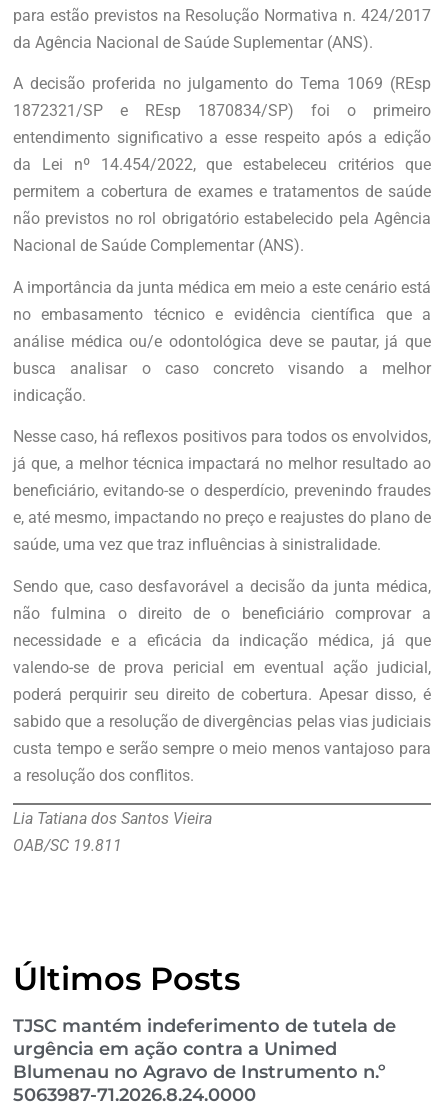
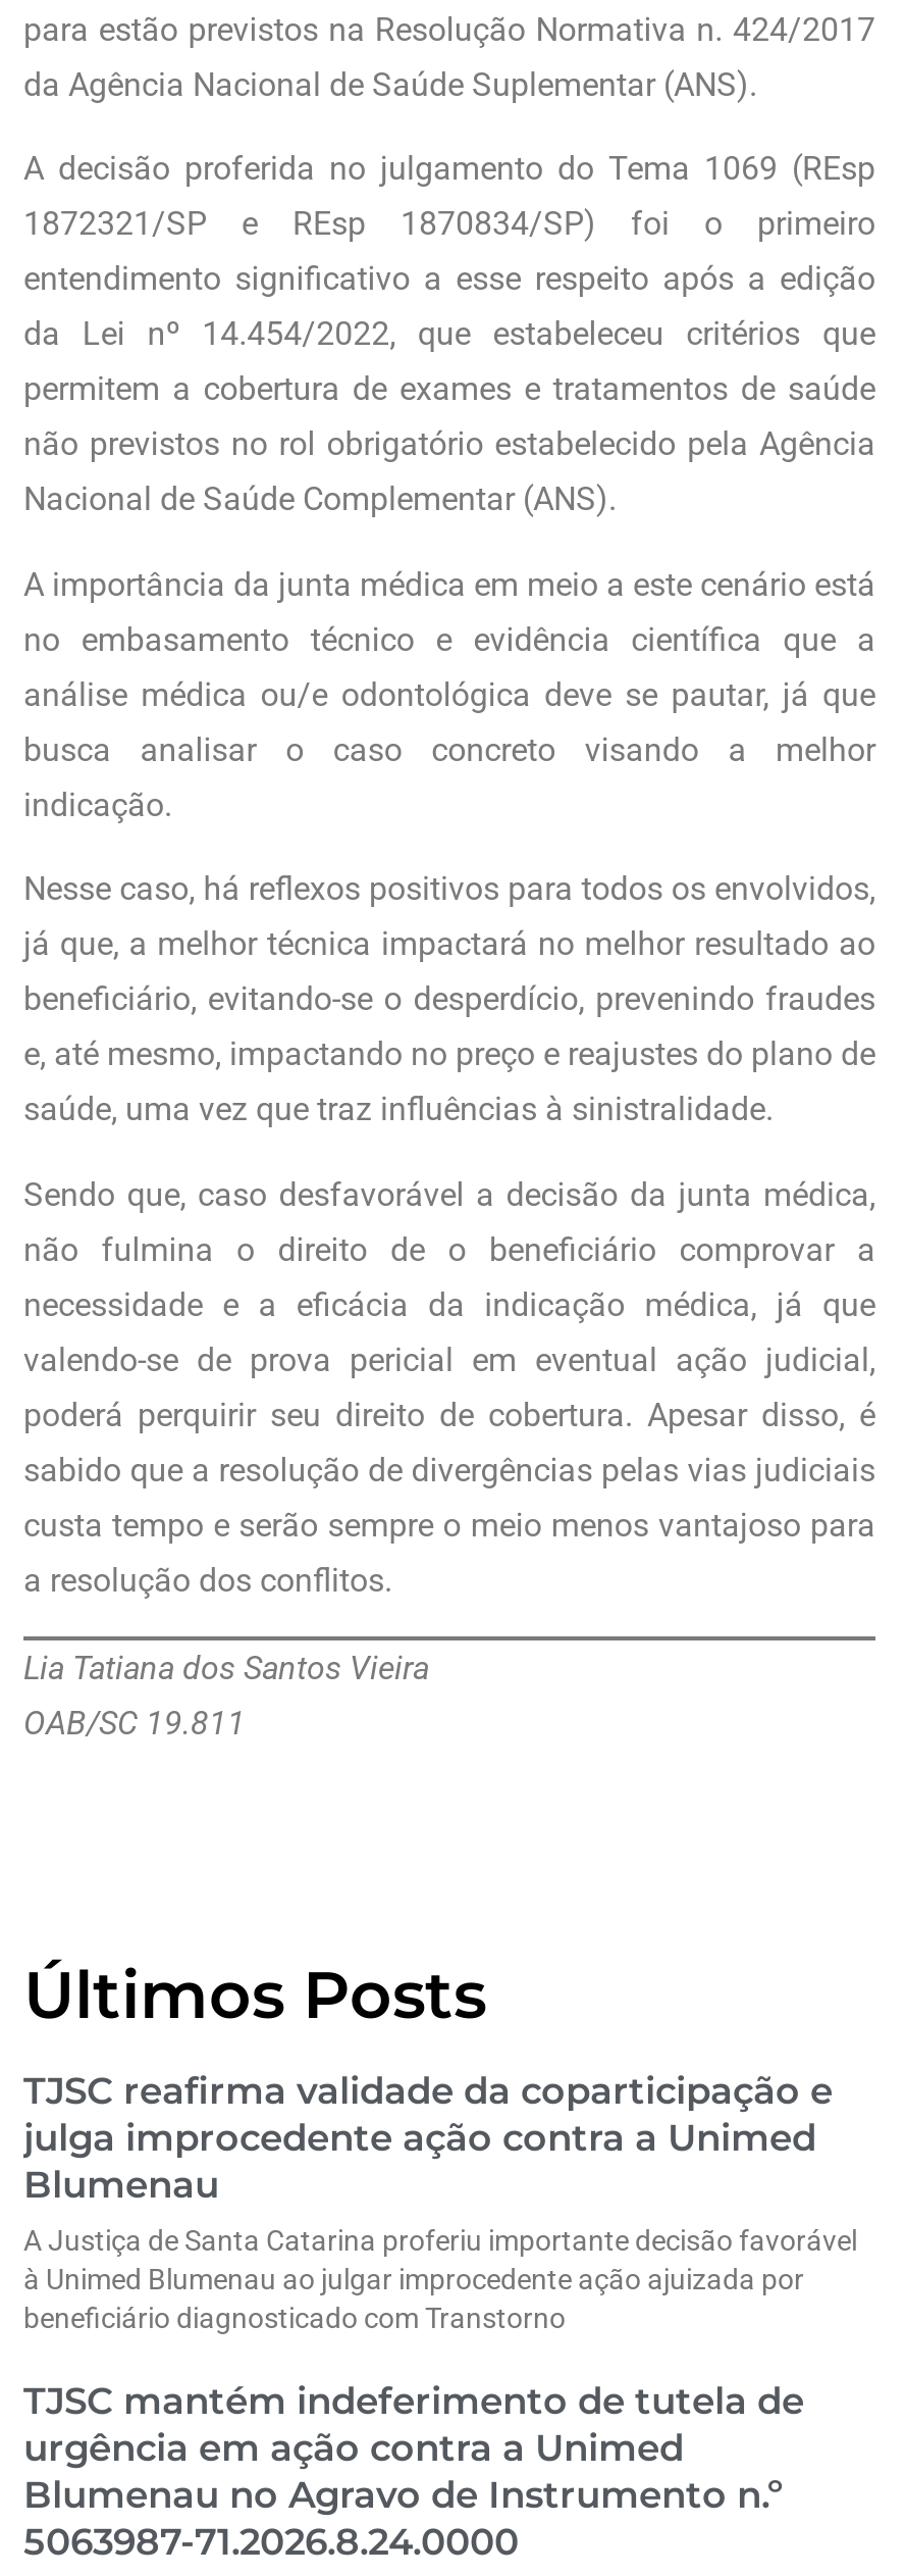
+ TJSC reafirma validade da coparticipação e
+ julga improcedente ação contra a Unimed
+ Blumenau
+ A Justiça de Santa Catarina proferiu importante decisão favorável
+ à Unimed Blumenau ao julgar improcedente ação ajuizada por
+ beneficiário diagnosticado com Transtorno
